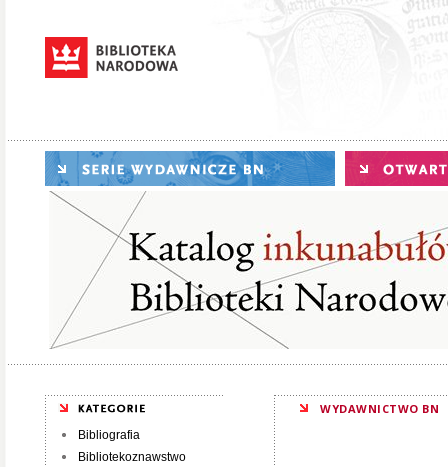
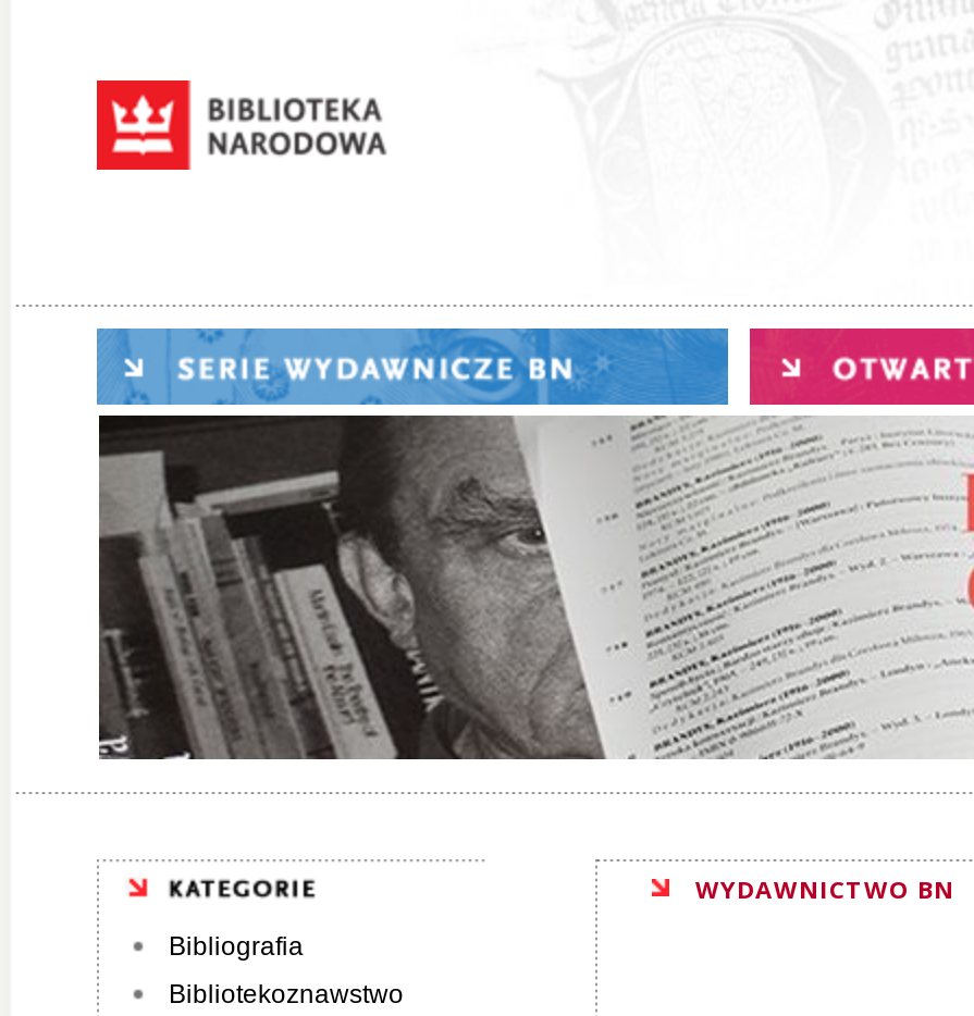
- [image]
+ [image]
